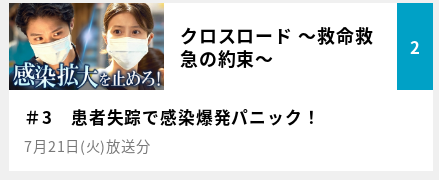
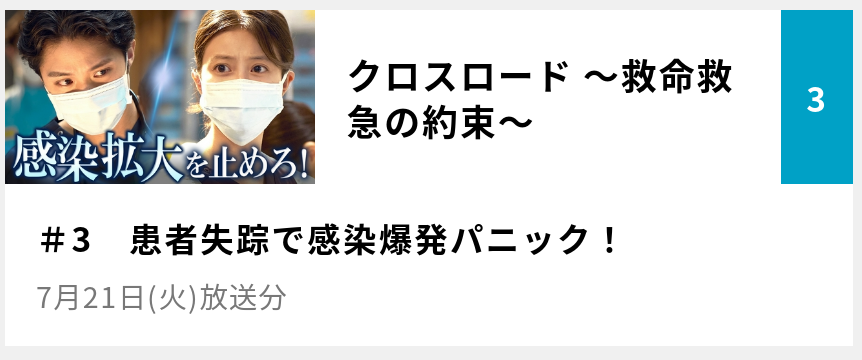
- クロスロード ～救命救 2
+ クロスロード ～救命救 3
